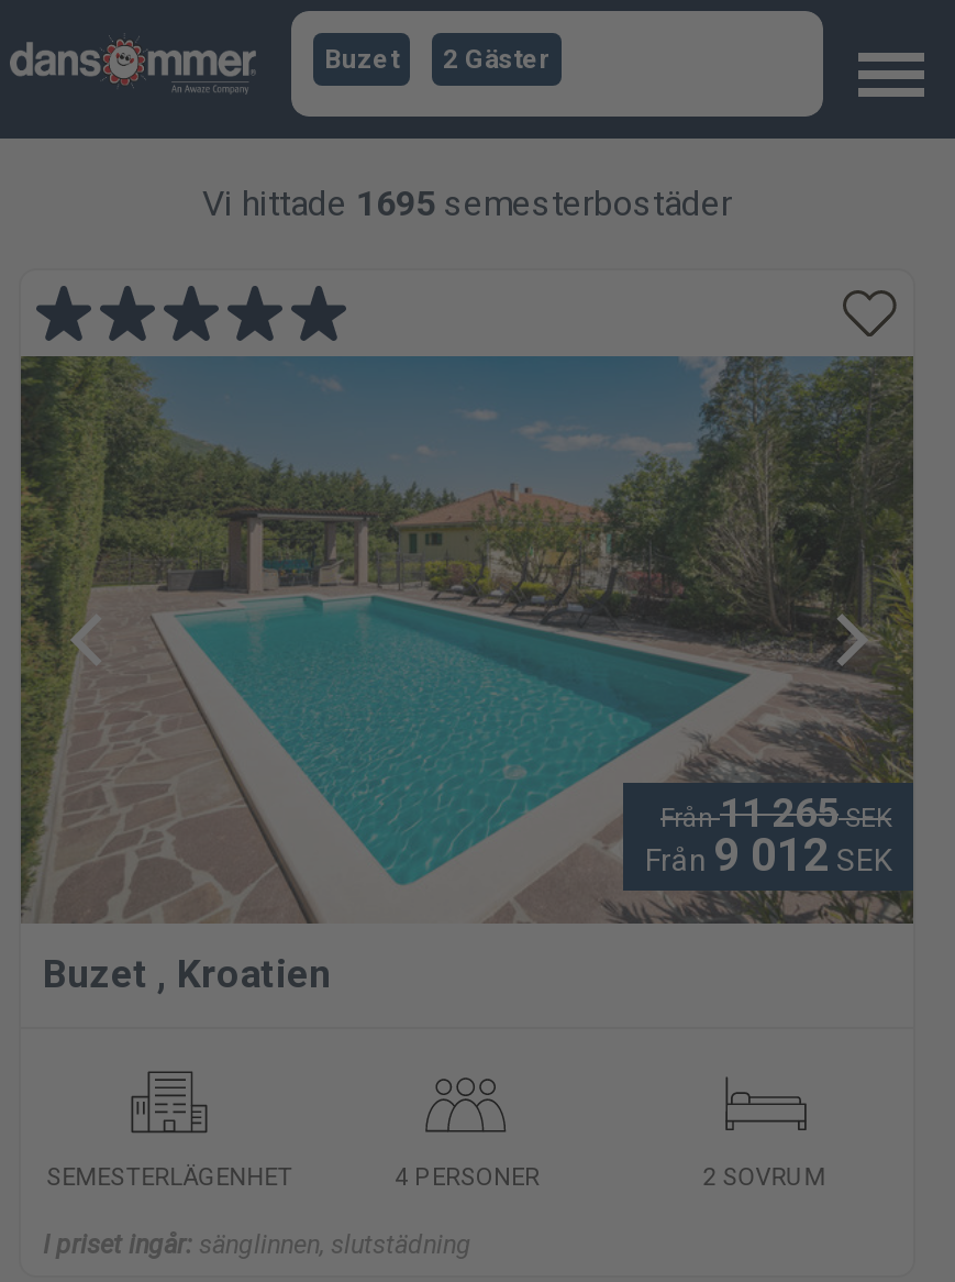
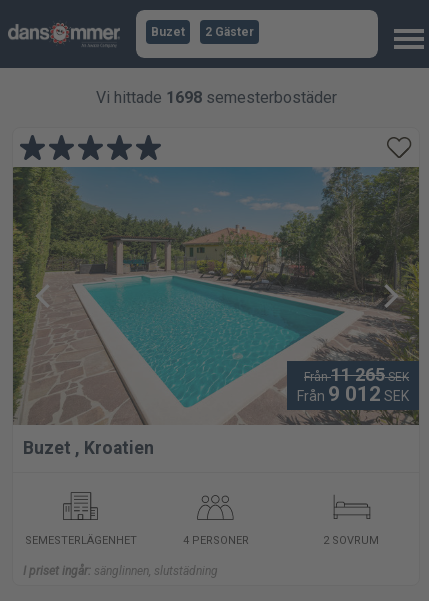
- Vi hittade 1695 semesterbostäder
+ Vi hittade 1698 semesterbostäder
